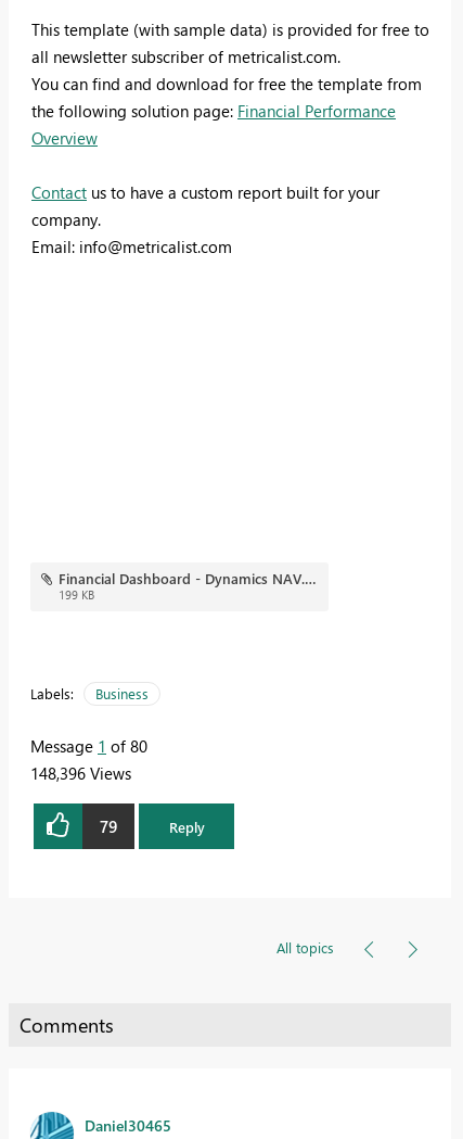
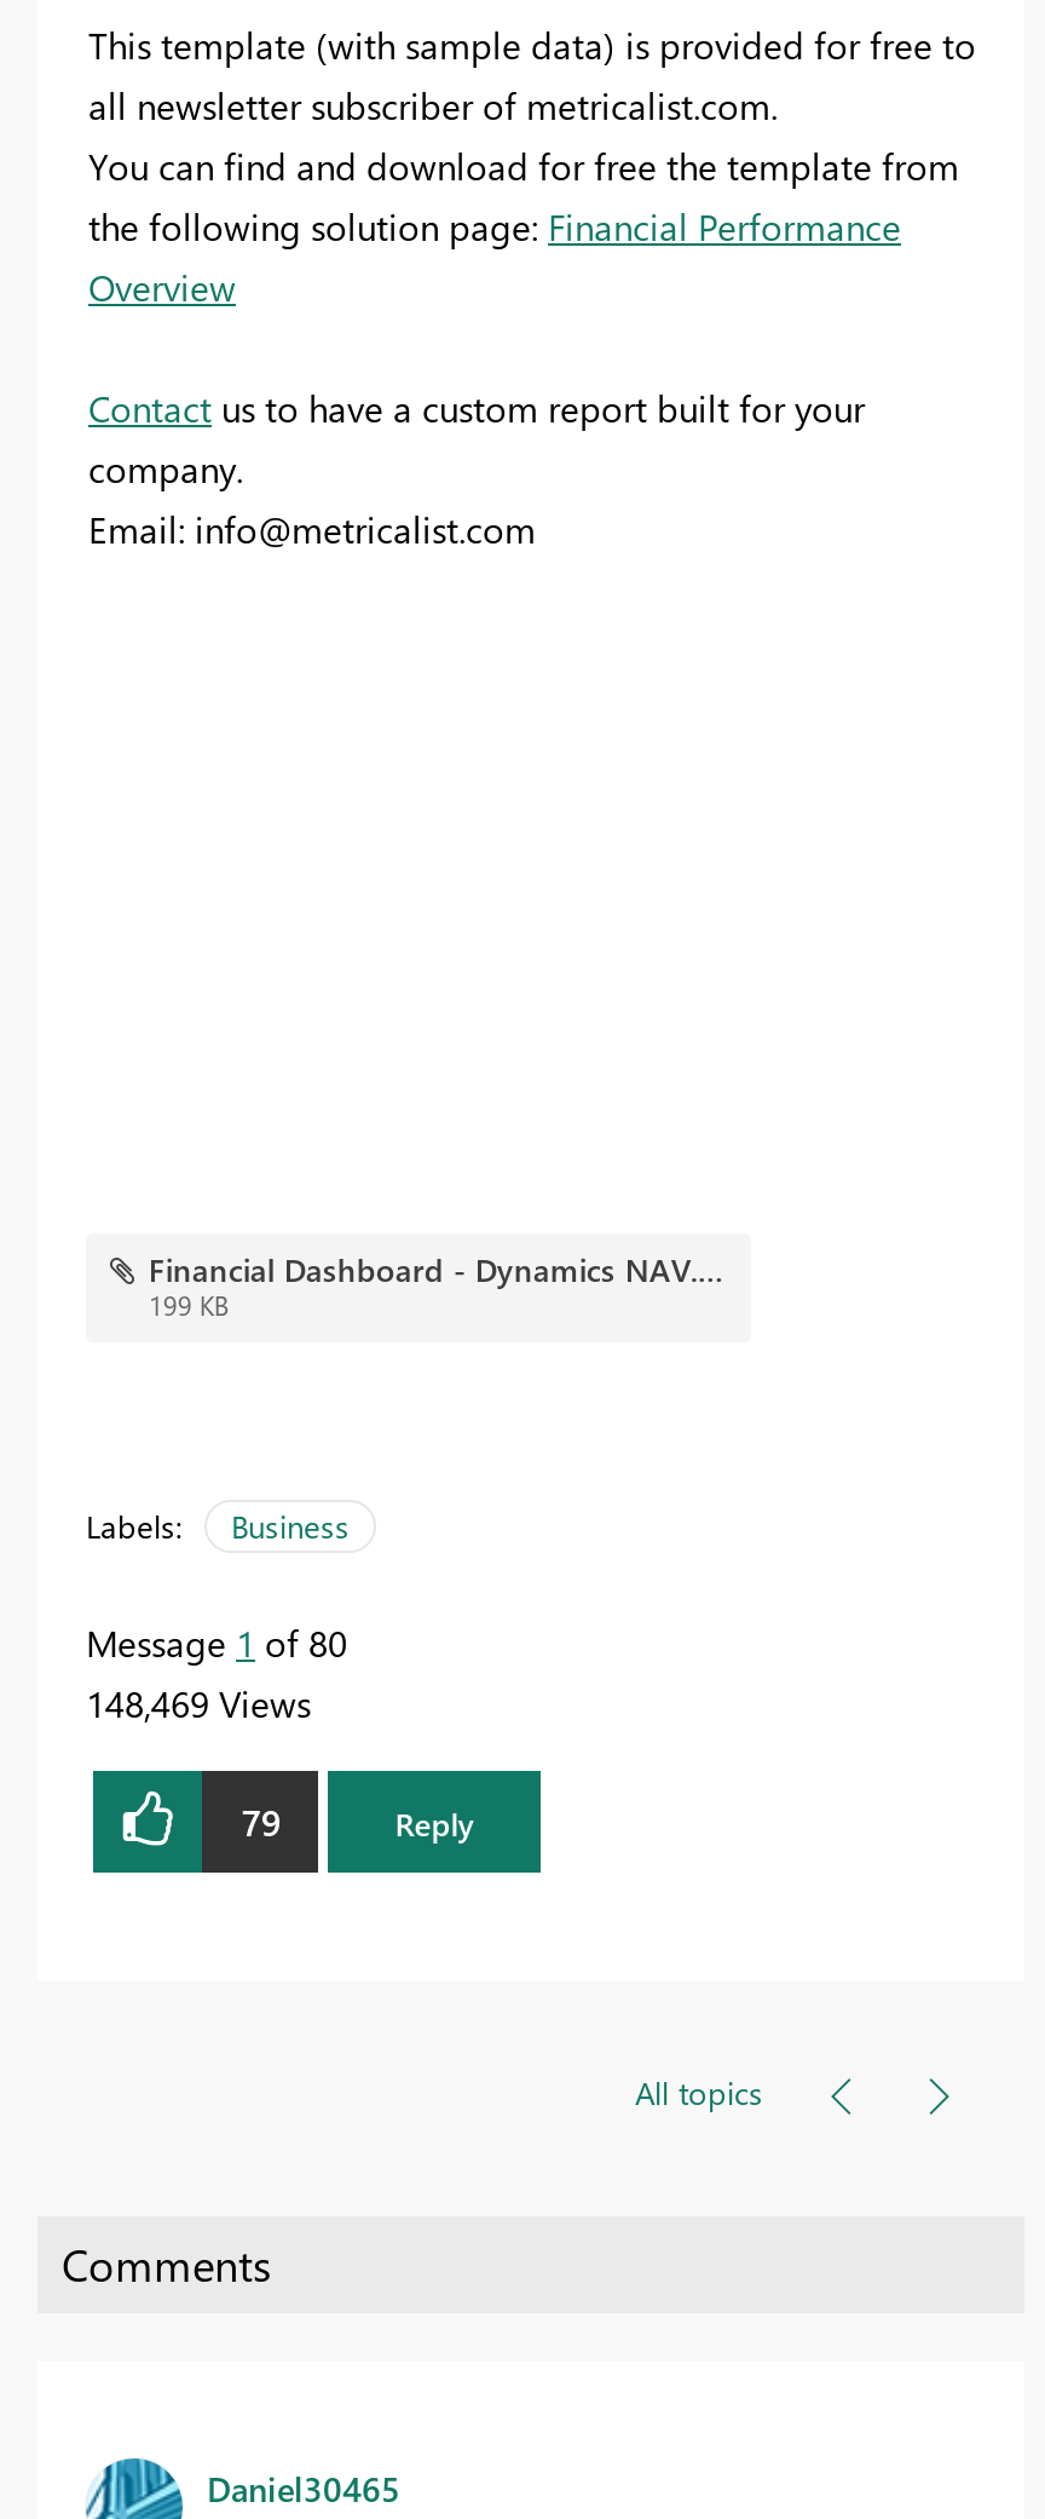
- 148,396 Views
+ 148,469 Views
